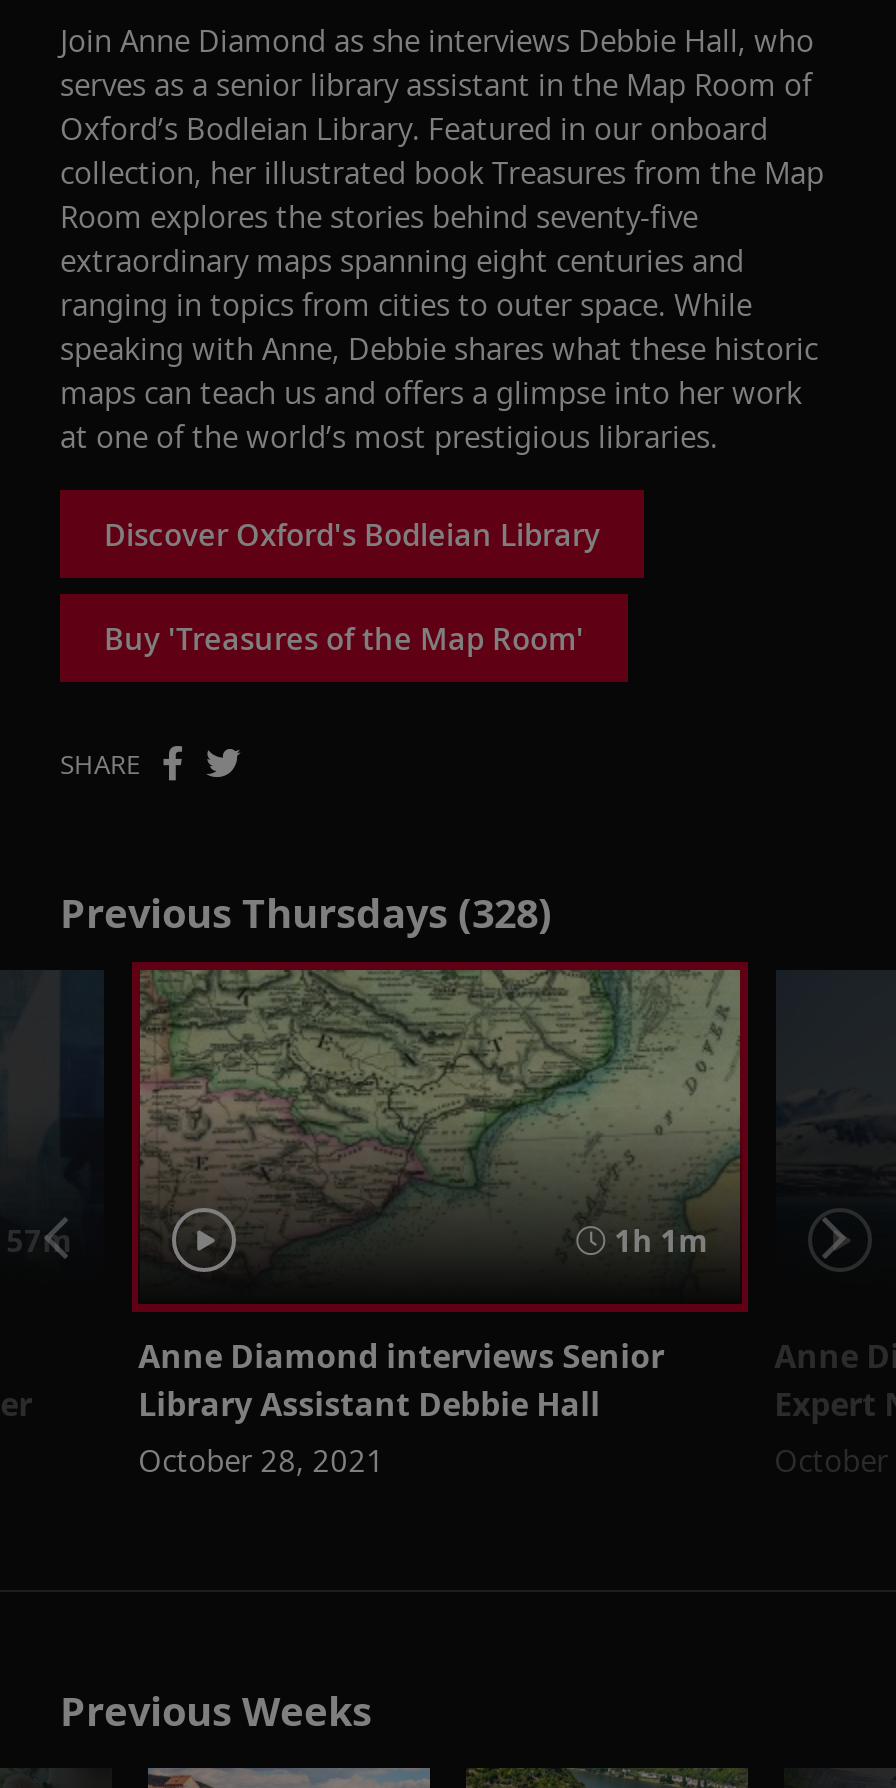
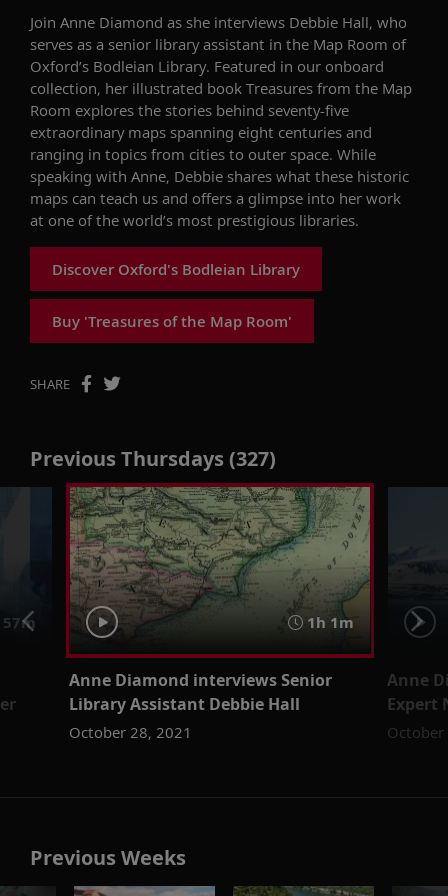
- Previous Thursdays (328)
+ Previous Thursdays (327)
